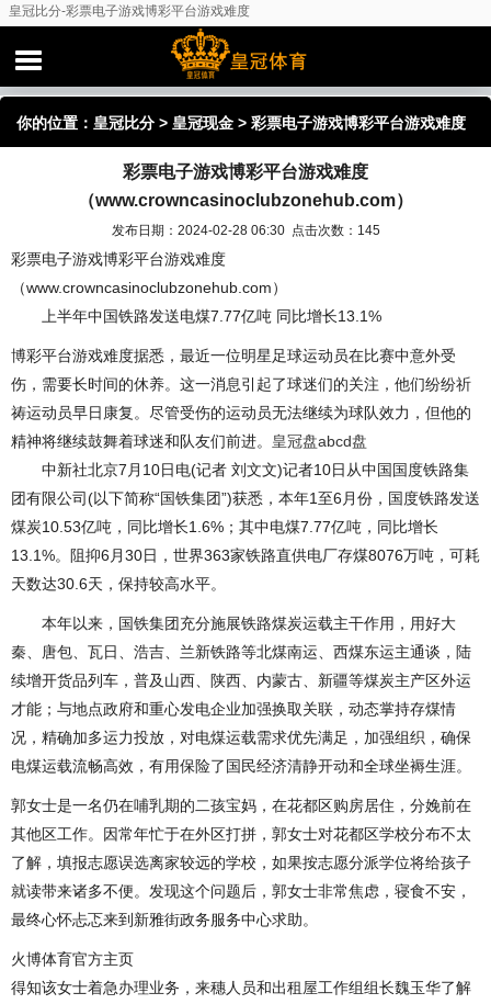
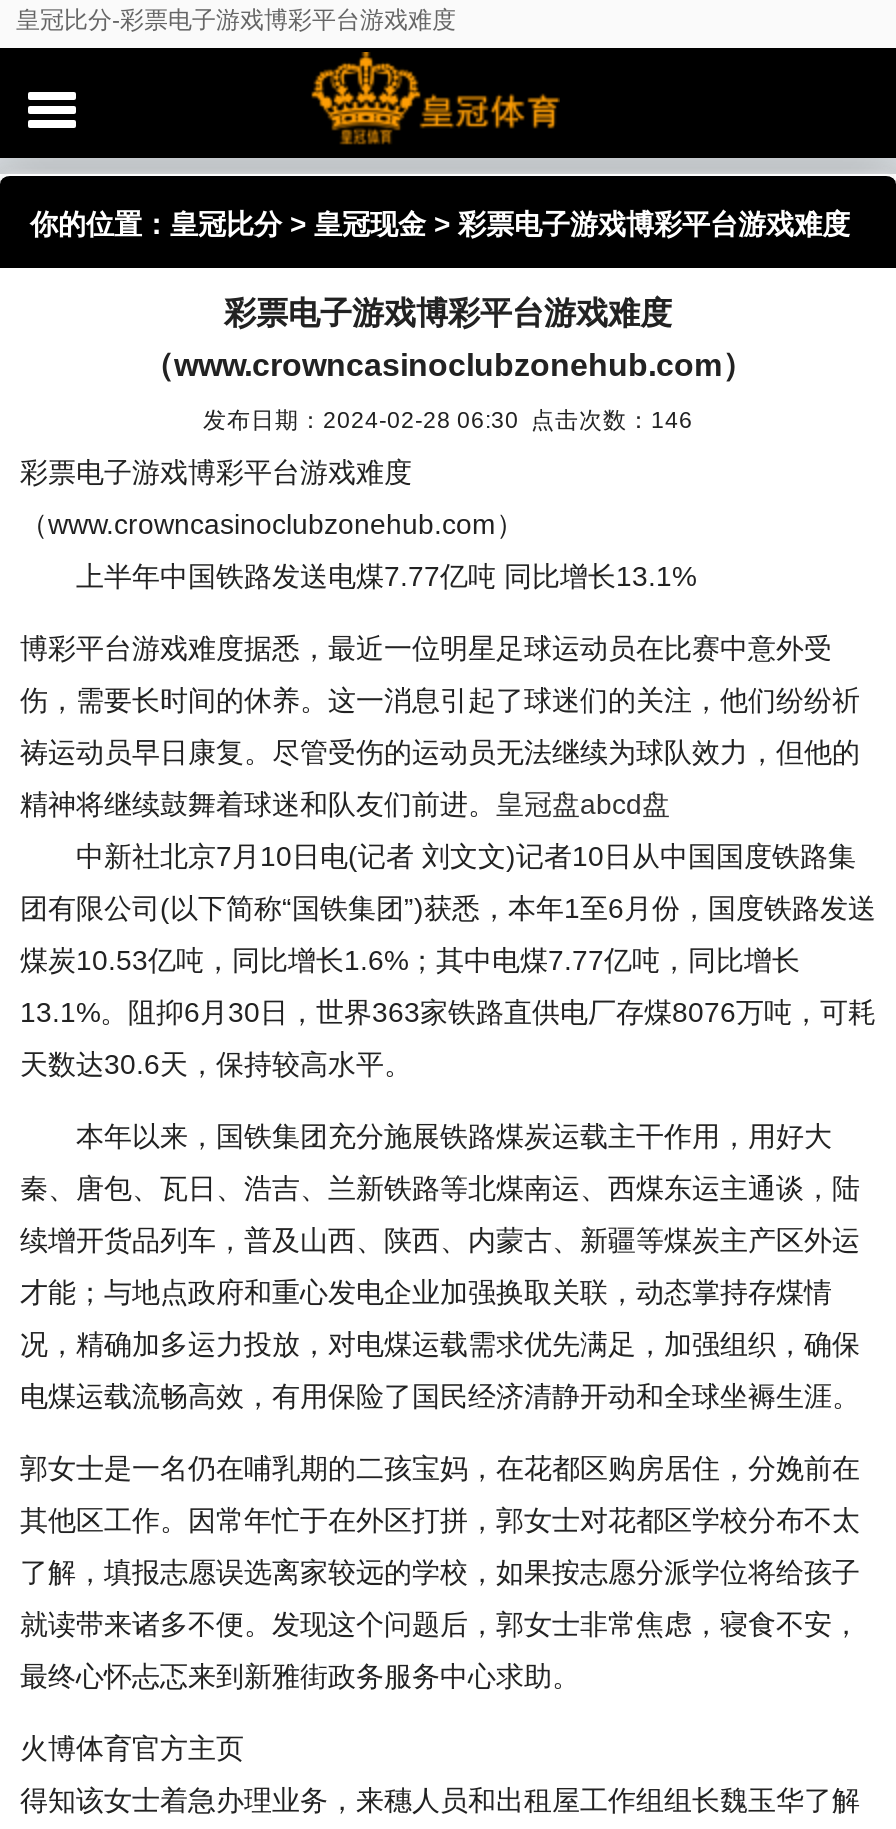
- 发布日期：2024-02-28 06:30 点击次数：145
+ 发布日期：2024-02-28 06:30 点击次数：146
